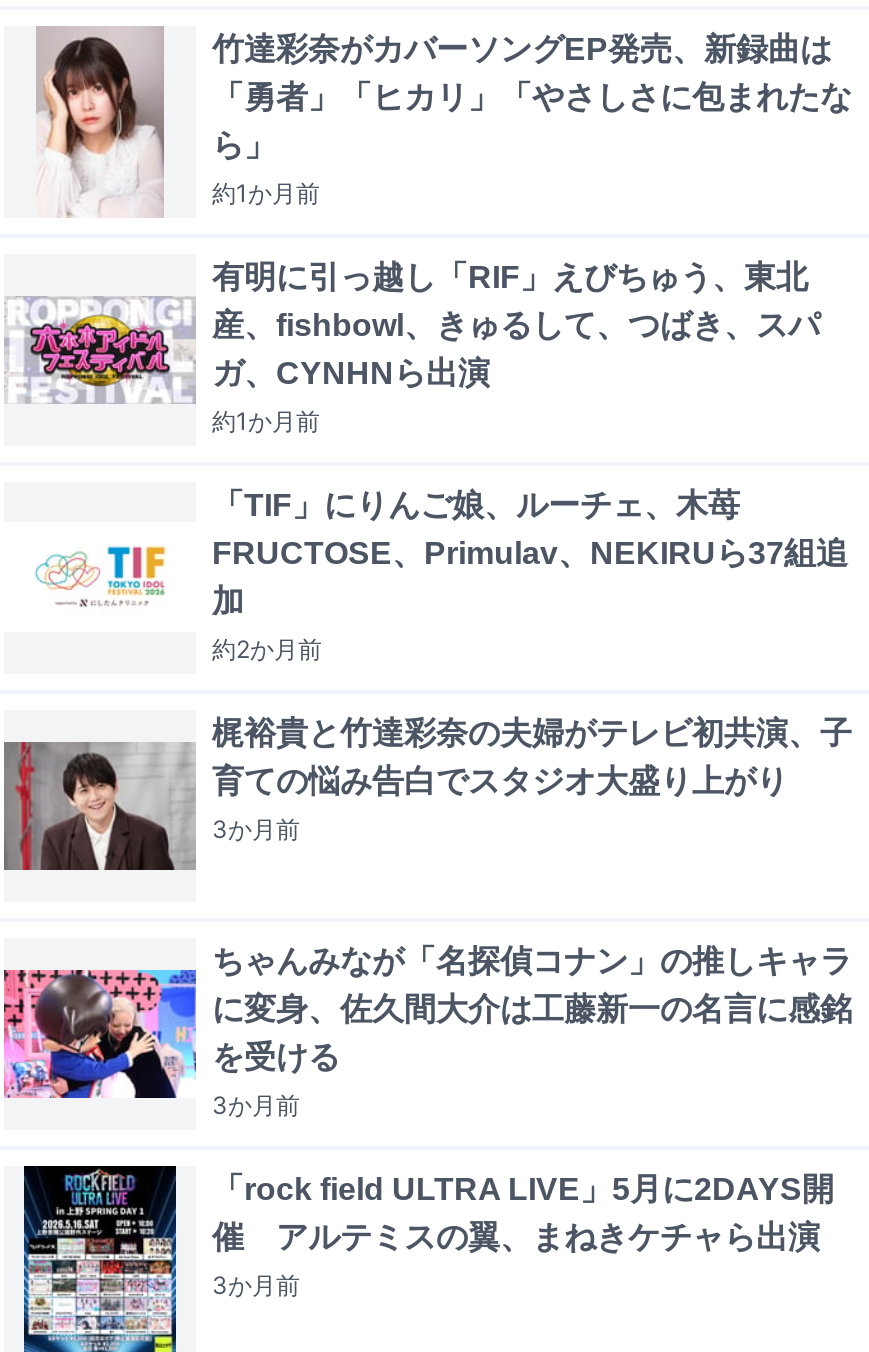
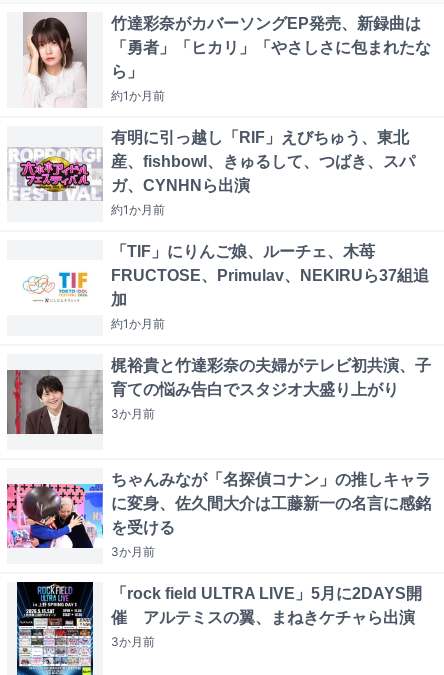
- 約2か月前
+ 約1か月前
